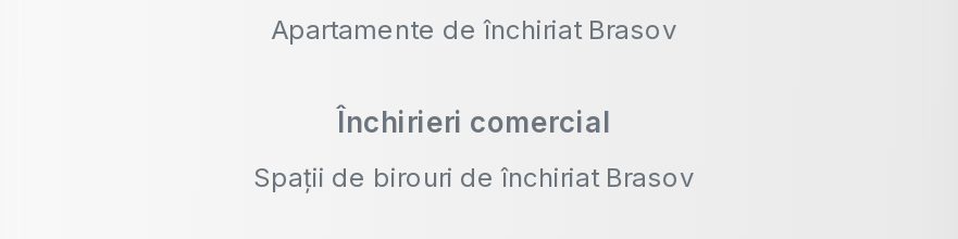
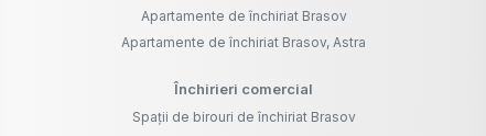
+ Apartamente de închiriat Brasov, Astra
